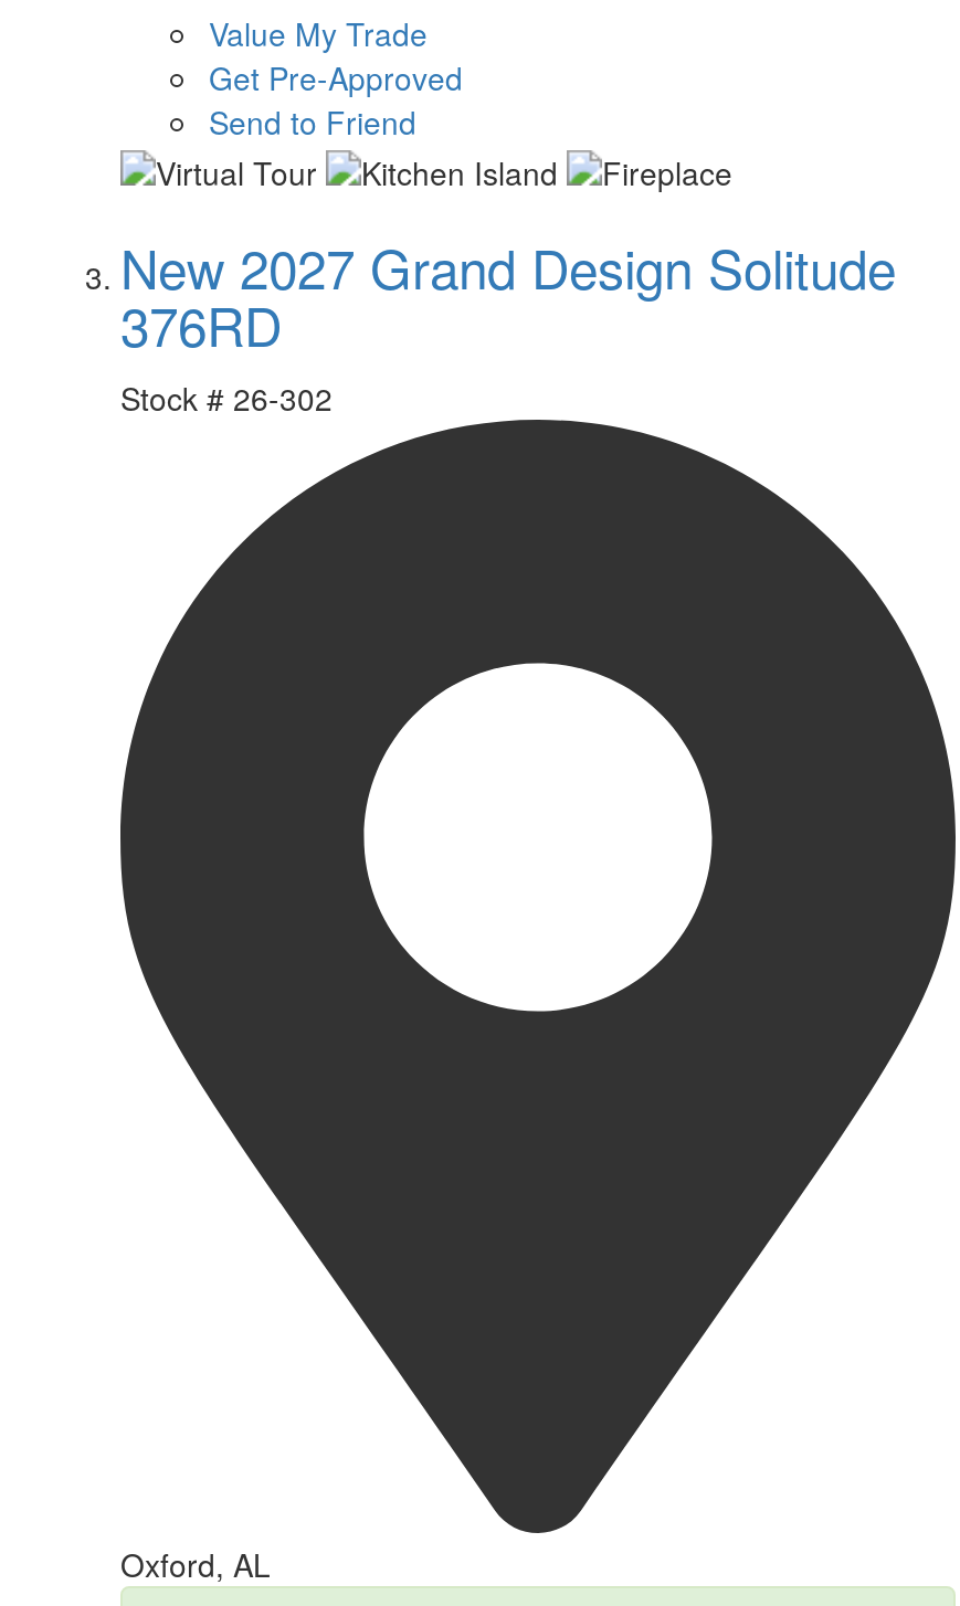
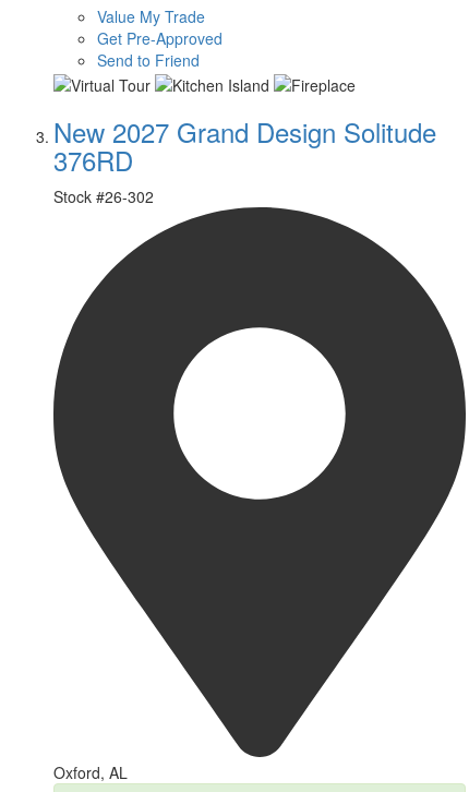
- Stock # 26-302
+ Stock #26-302
